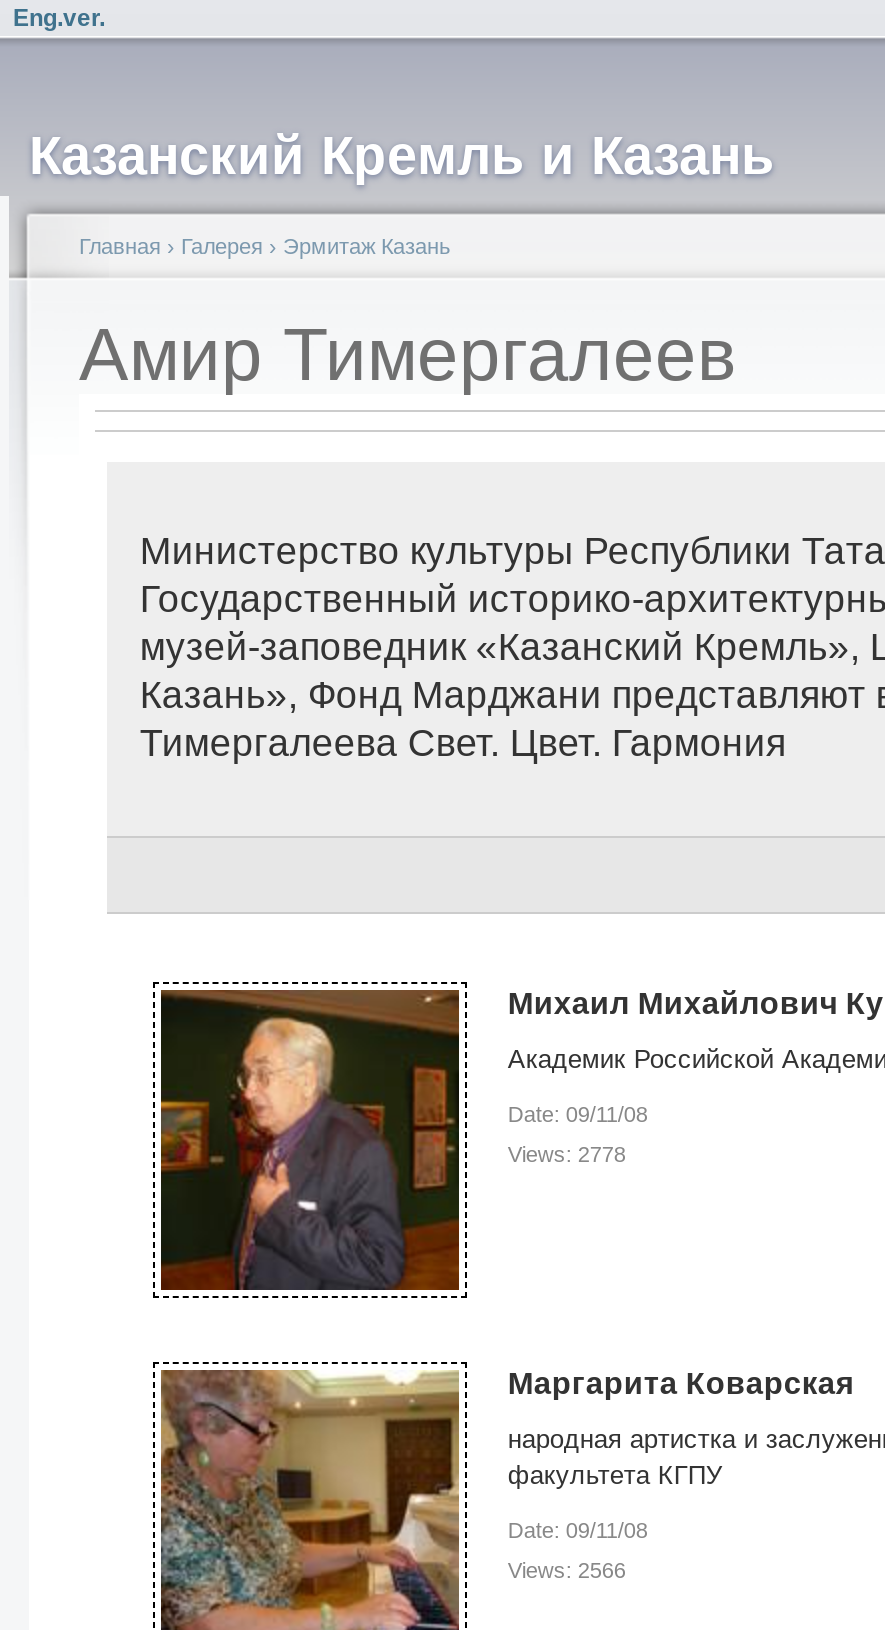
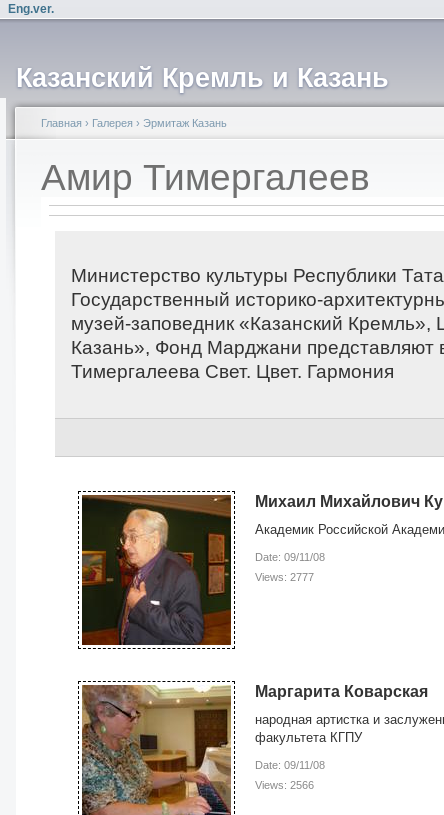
- Views: 2778
+ Views: 2777
